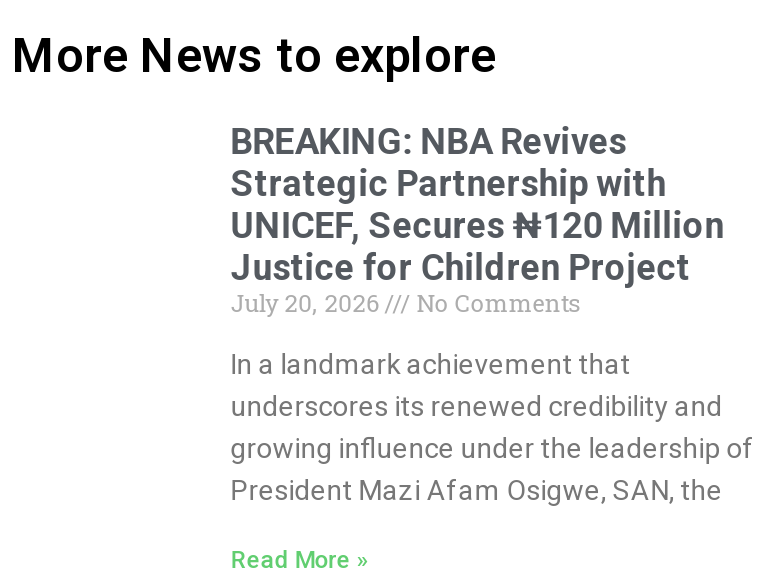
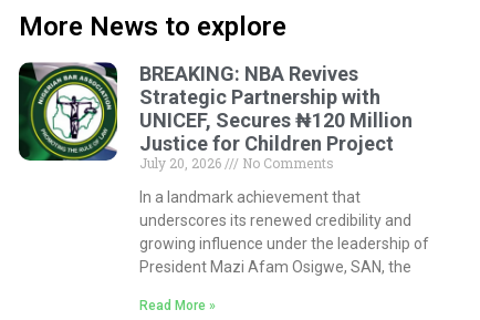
+ [image]
